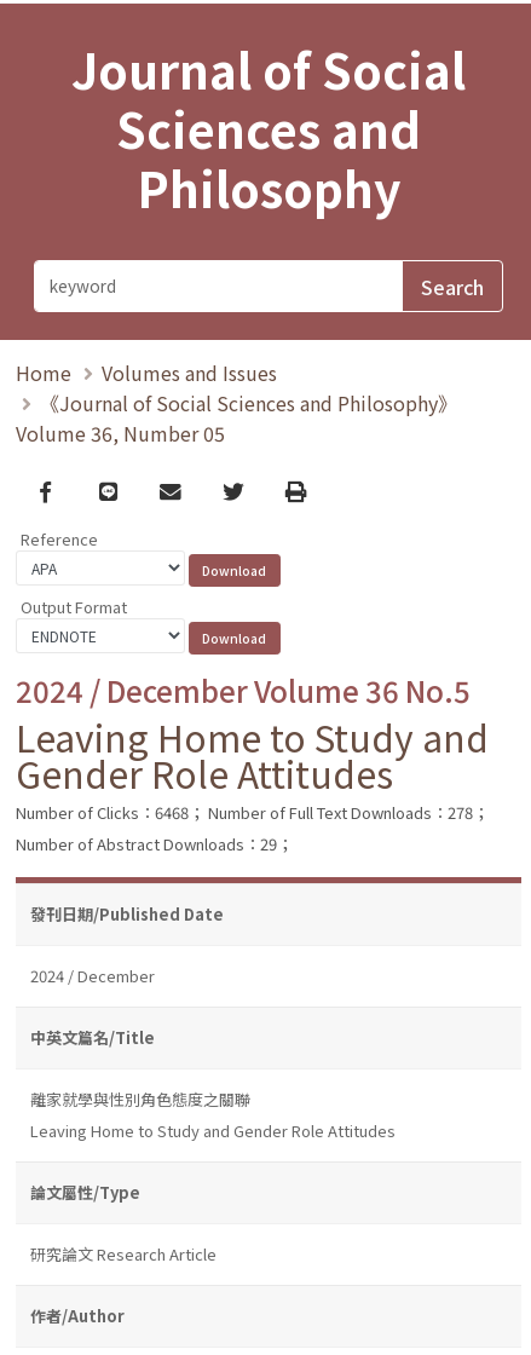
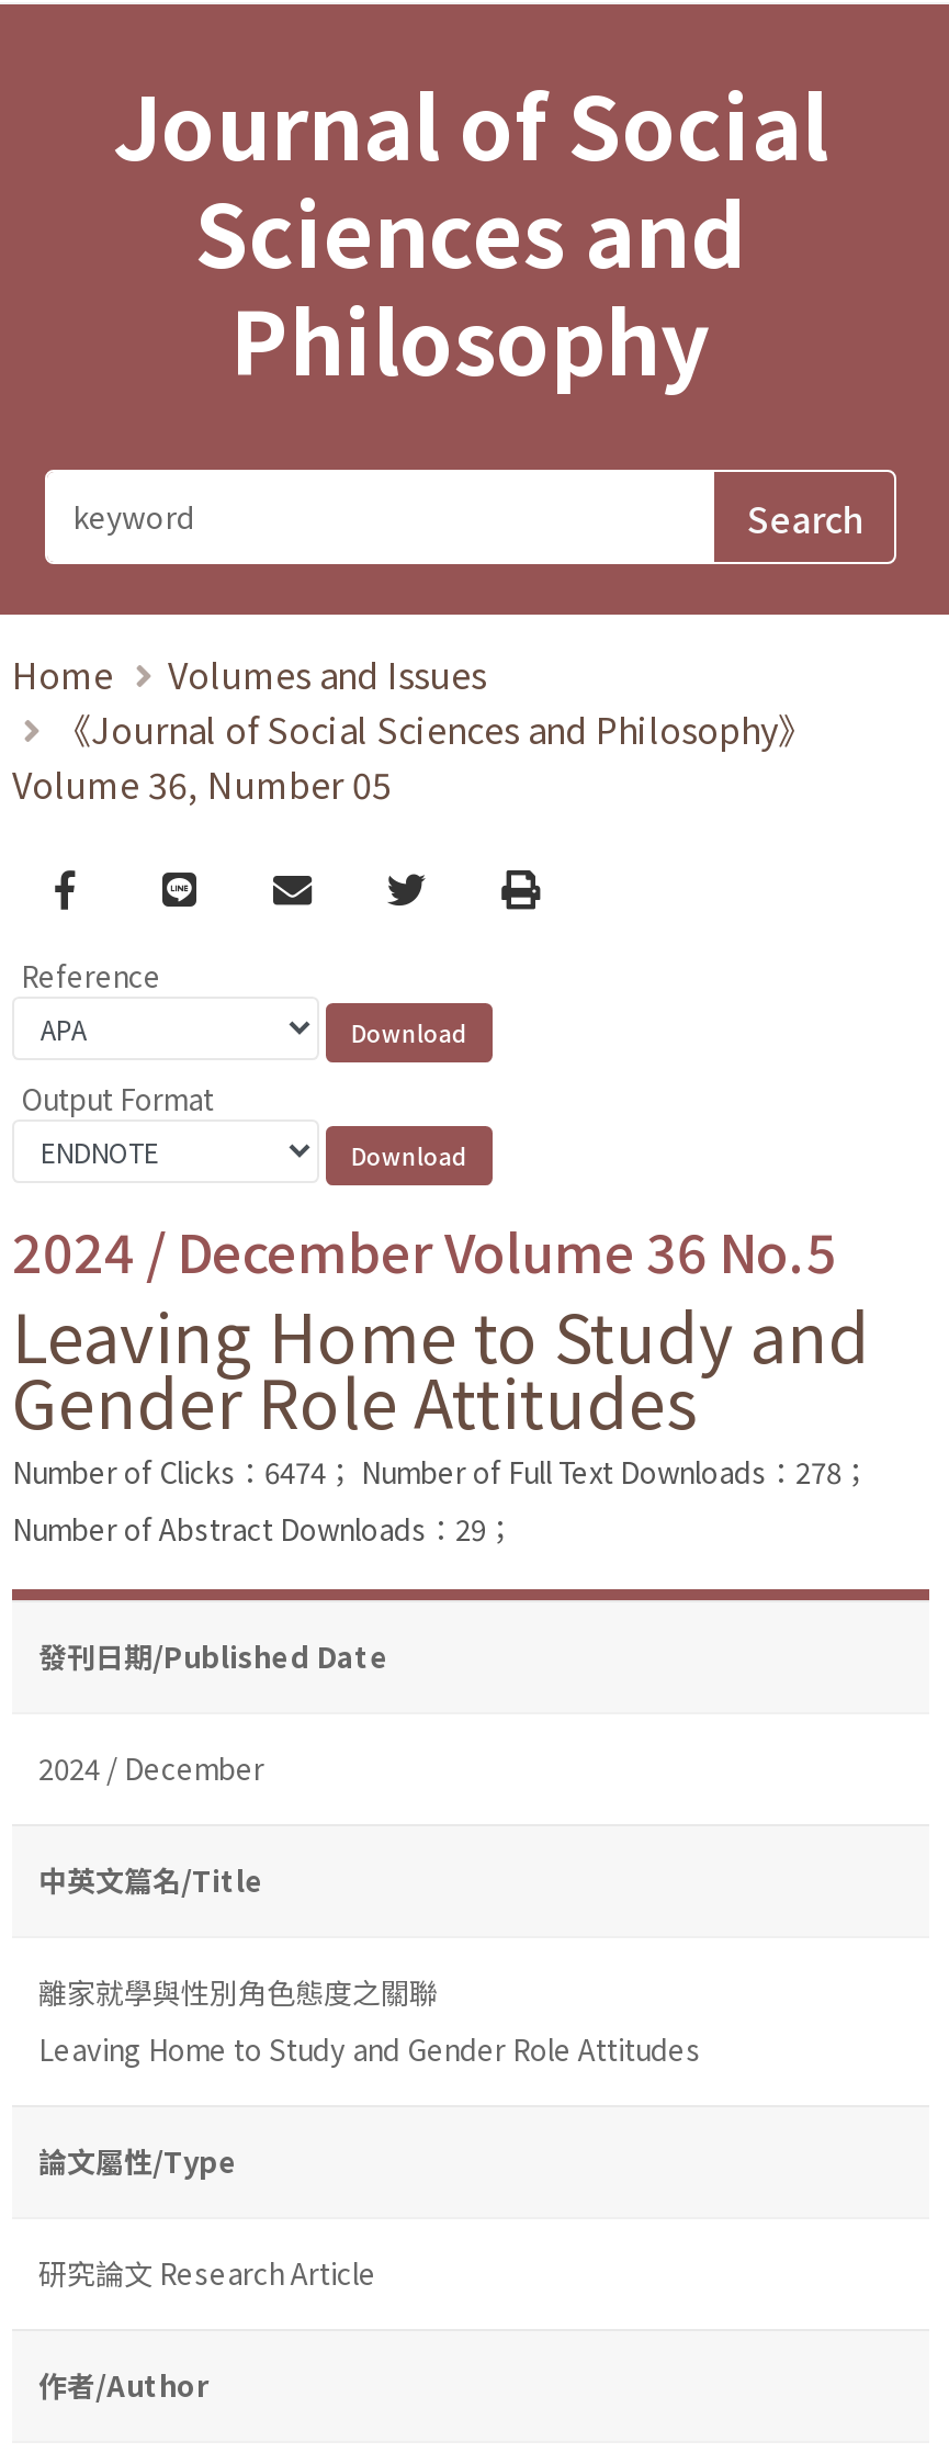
- Number of Clicks：6468； Number of Full Text Downloads：278；
+ Number of Clicks：6474； Number of Full Text Downloads：278；
